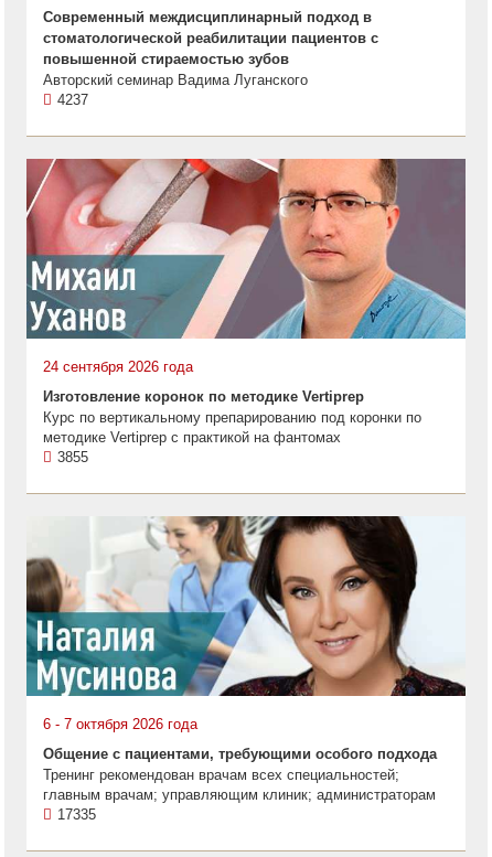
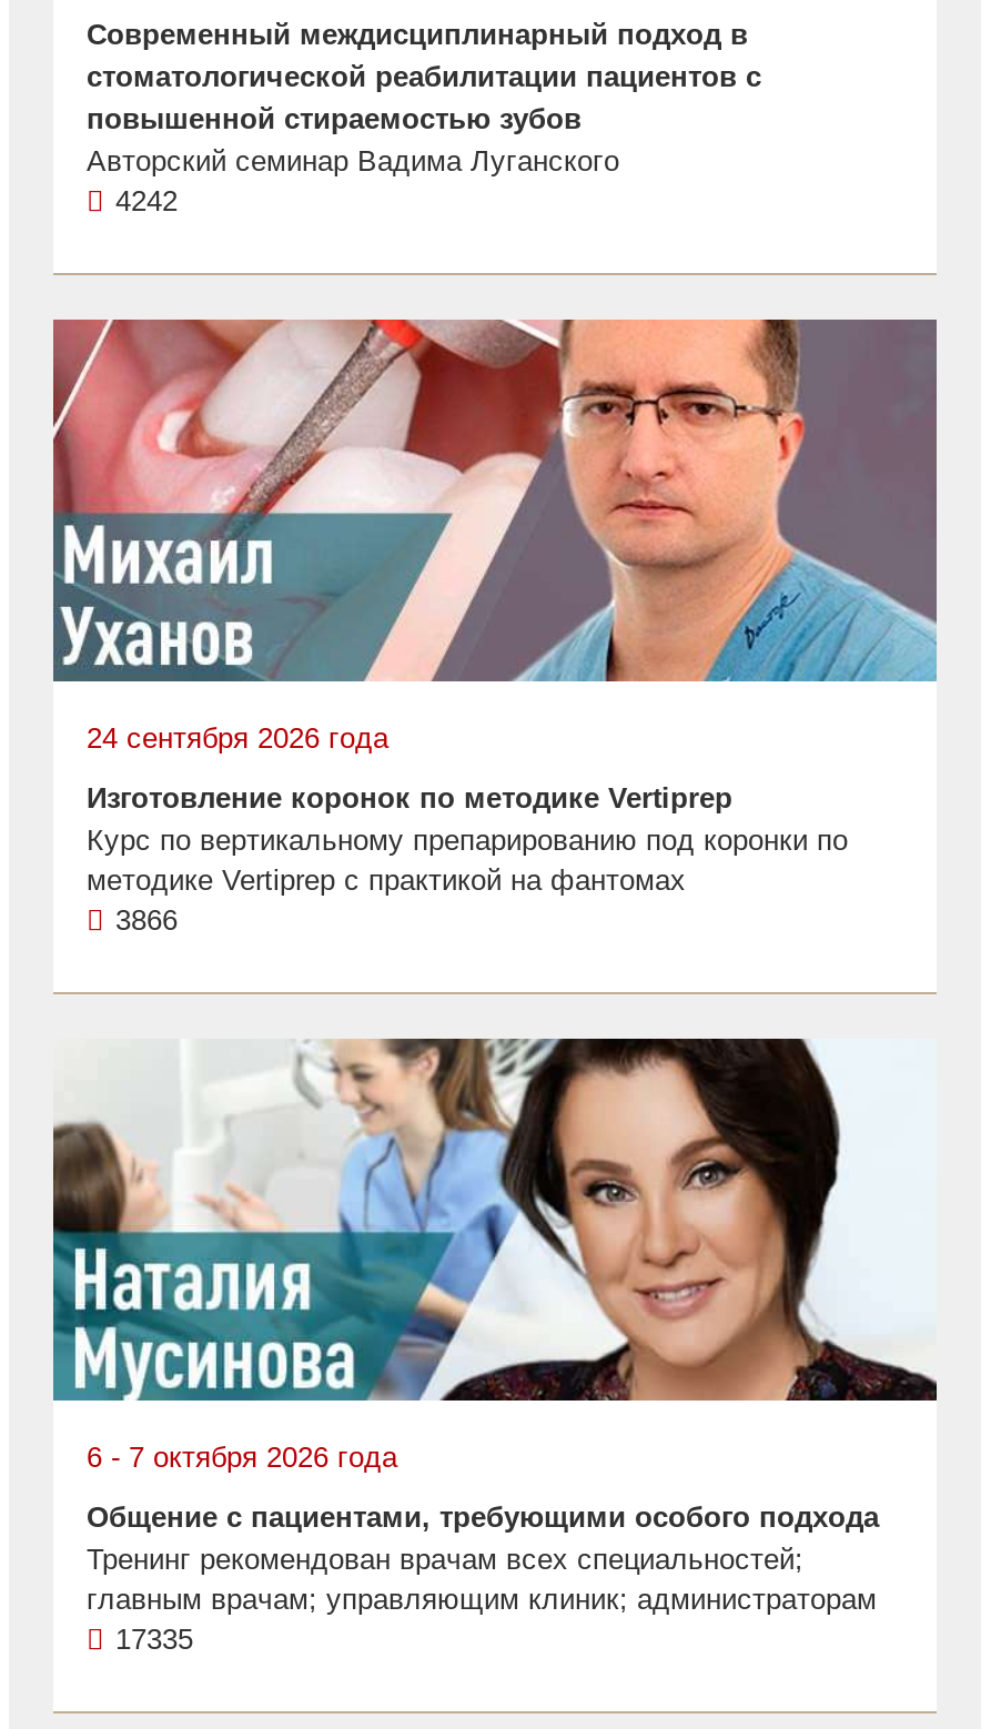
- 4237
+ 4242

- 3855
+ 3866
